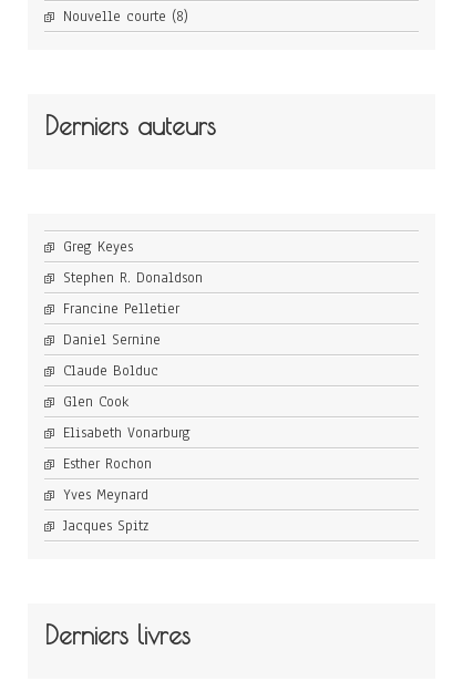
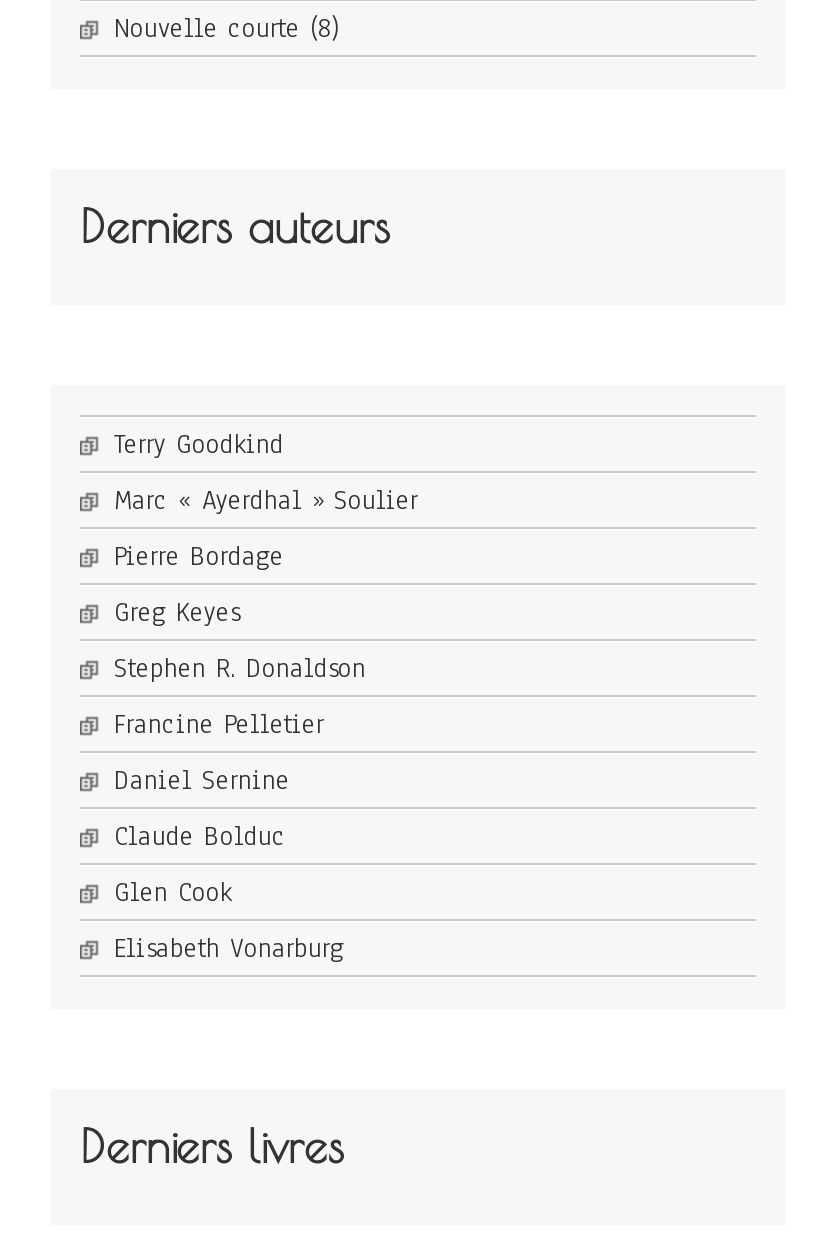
+ Terry Goodkind
+ Marc « Ayerdhal » Soulier
+ Pierre Bordage

moved down: Greg Keyes | Stephen R. Donaldson | Francine Pelletier | Daniel Sernine | Claude Bolduc | Glen Cook | Elisabeth Vonarburg

- Esther Rochon
- Yves Meynard
- Jacques Spitz
